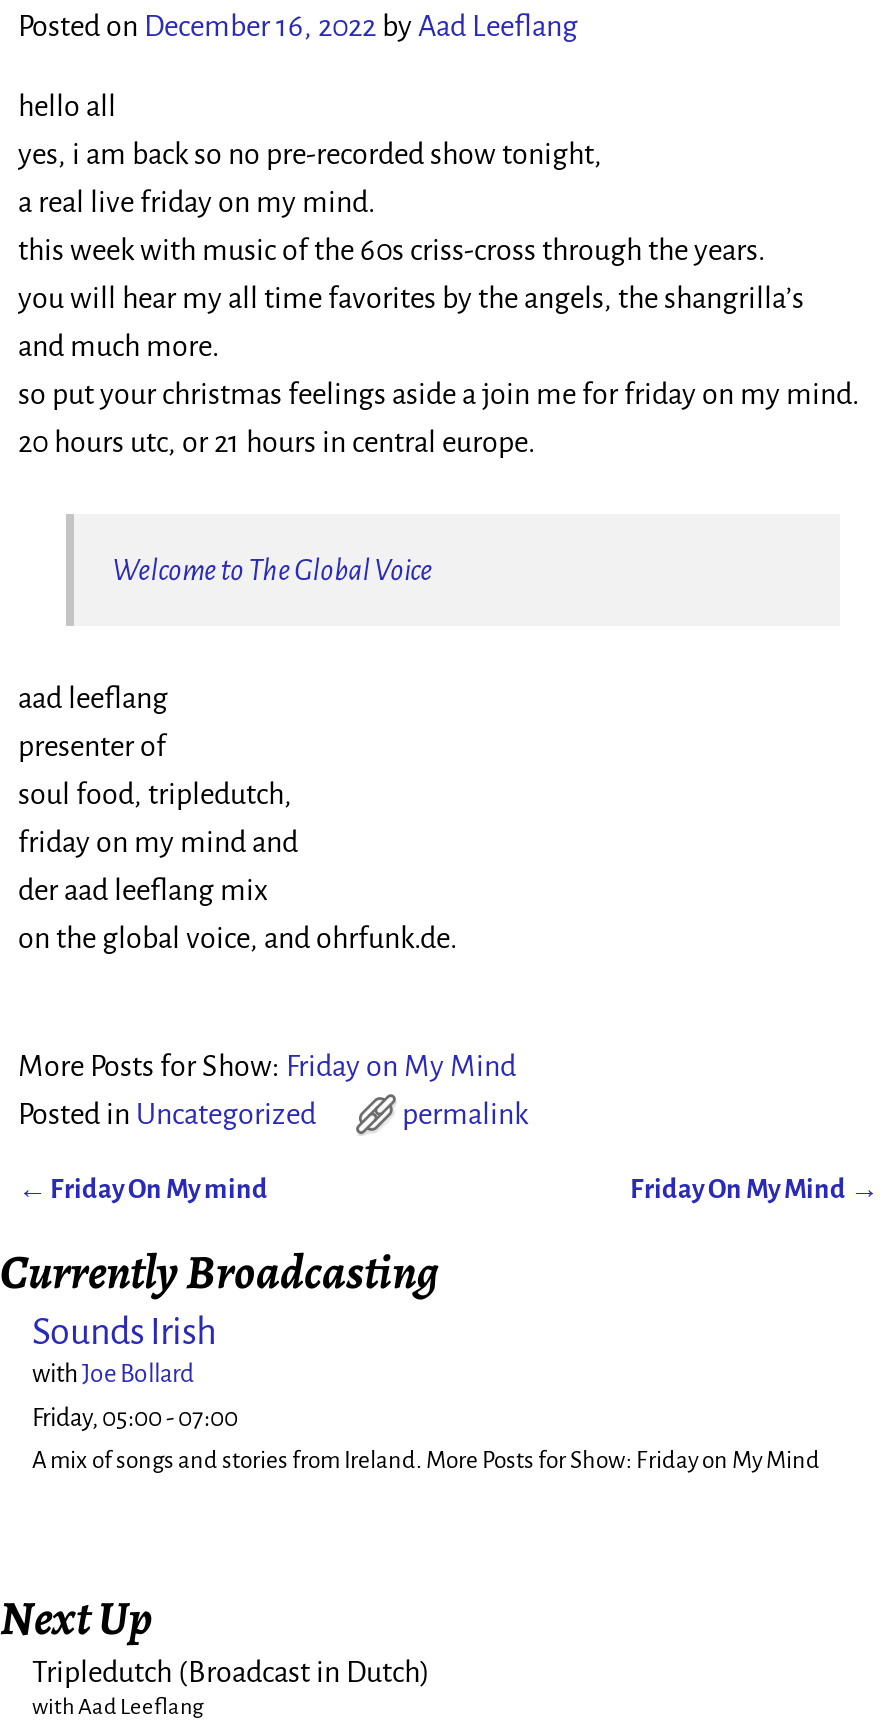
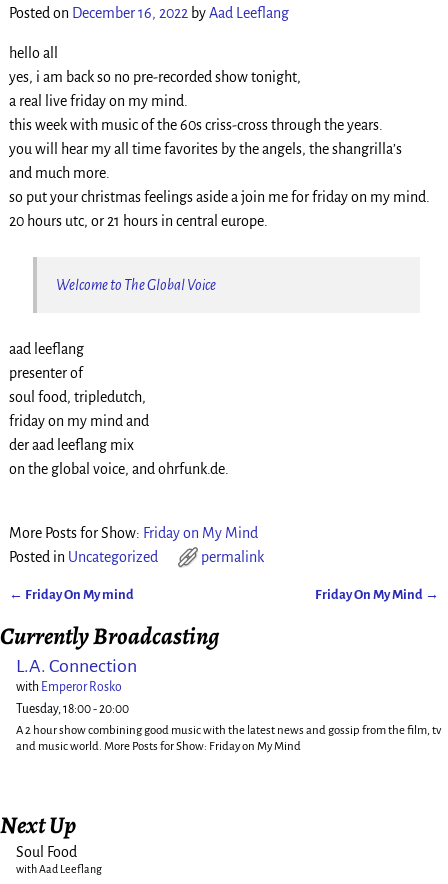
- Sounds Irish
- with Joe Bollard
+ L.A. Connection
+ with Emperor Rosko

- Friday, 05:00 - 07:00
+ Tuesday, 18:00 - 20:00

- A mix of songs and stories from Ireland. More Posts for Show: Friday on My Mind
+ A 2 hour show combining good music with the latest news and gossip from the film, tv
+ and music world. More Posts for Show: Friday on My Mind

- Tripledutch (Broadcast in Dutch)
+ Soul Food
